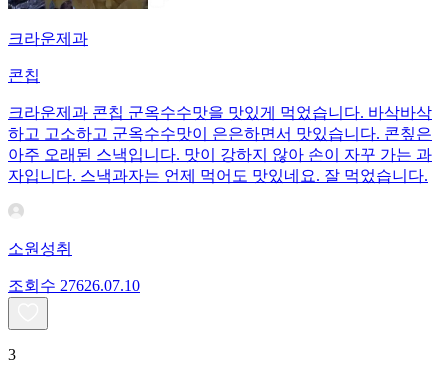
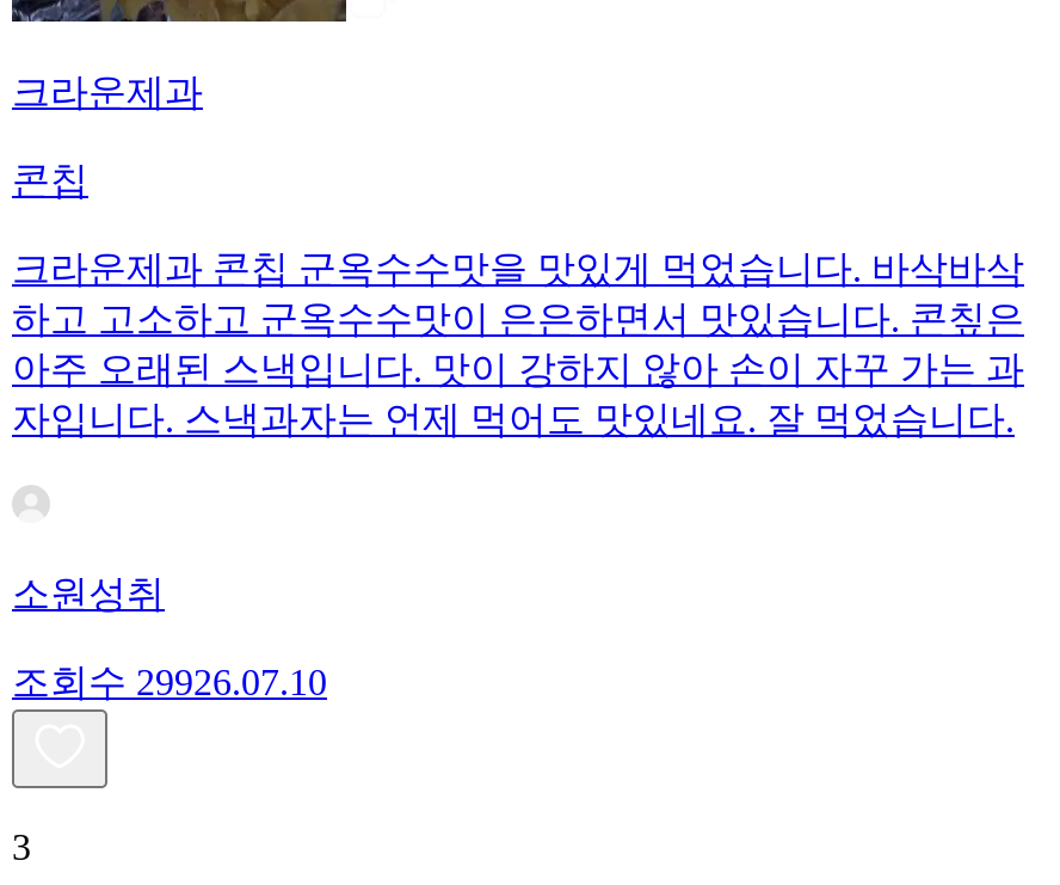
- 조회수 27626.07.10
+ 조회수 29926.07.10
